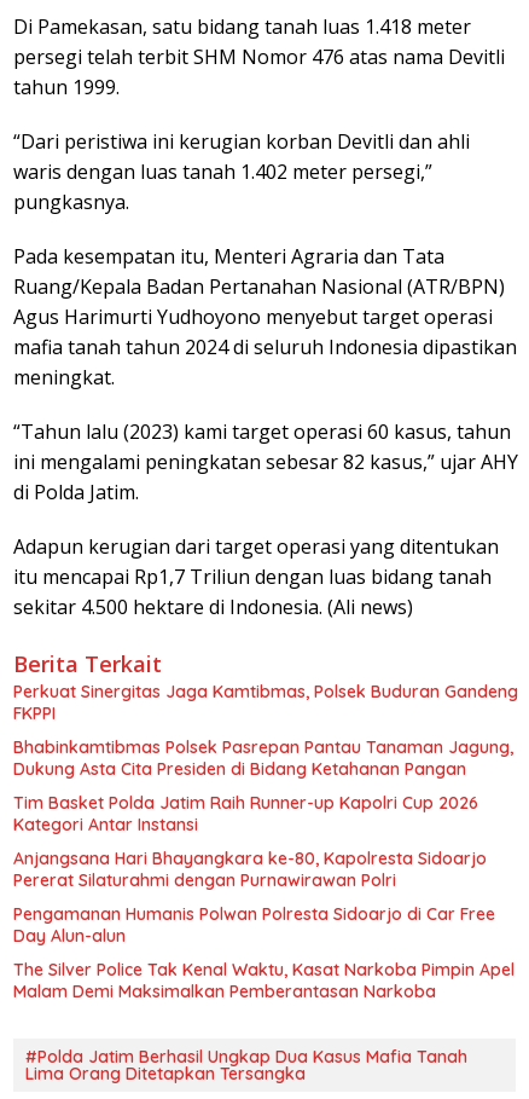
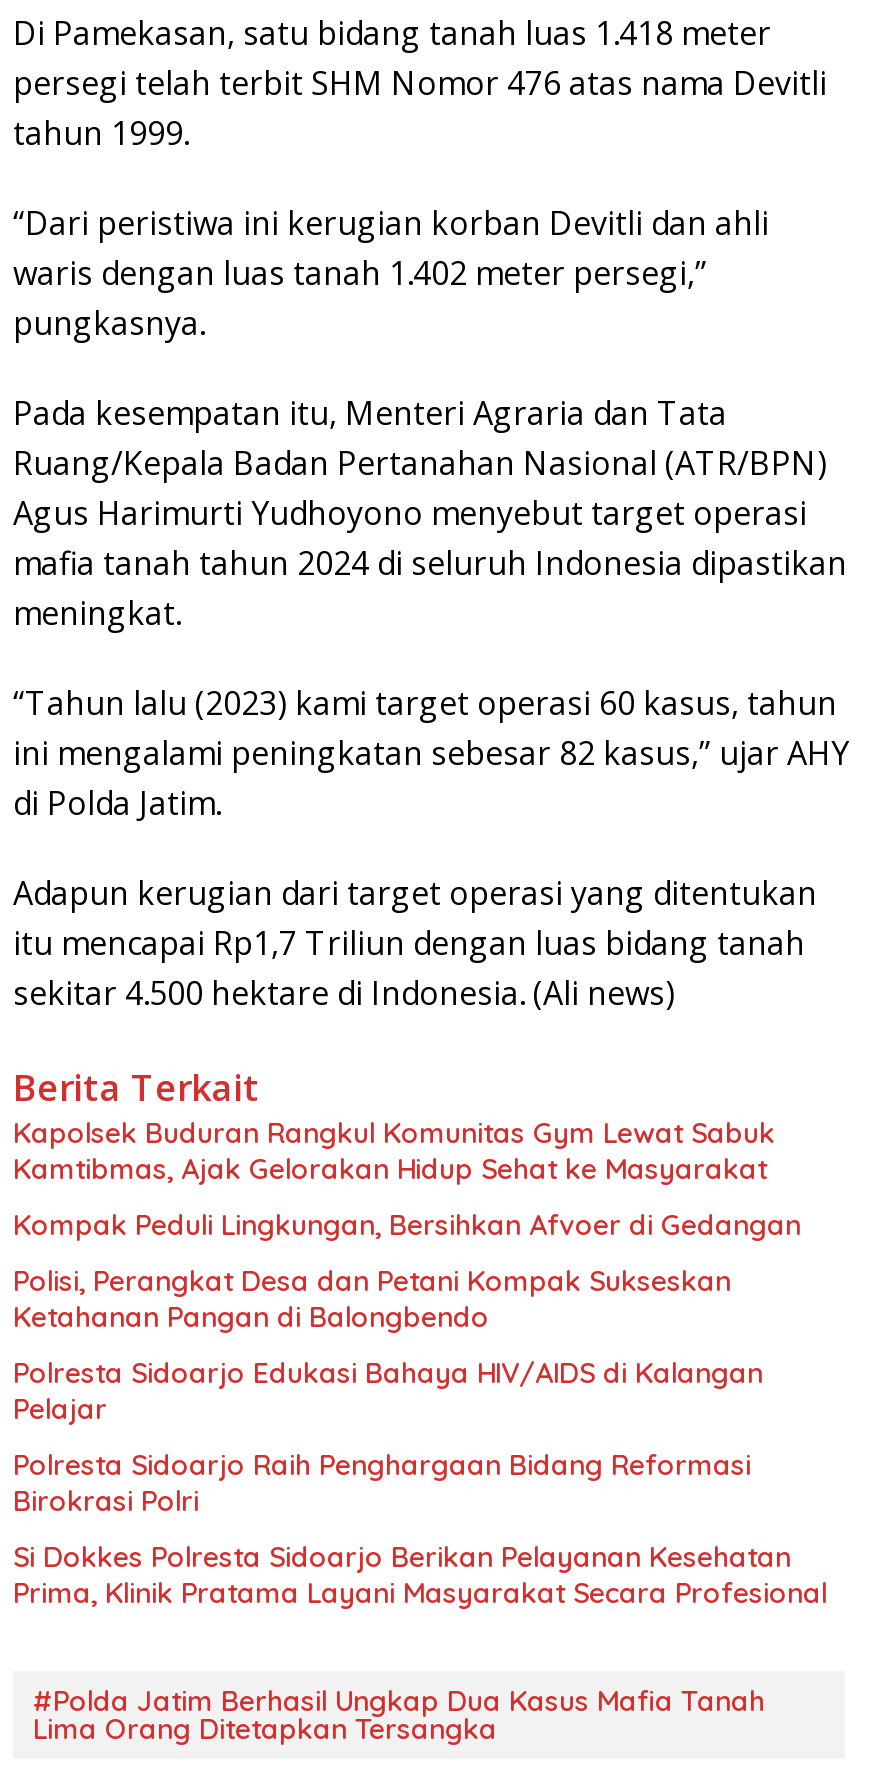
- Perkuat Sinergitas Jaga Kamtibmas, Polsek Buduran Gandeng
- FKPPI
+ Kapolsek Buduran Rangkul Komunitas Gym Lewat Sabuk
+ Kamtibmas, Ajak Gelorakan Hidup Sehat ke Masyarakat

- Bhabinkamtibmas Polsek Pasrepan Pantau Tanaman Jagung,
- Dukung Asta Cita Presiden di Bidang Ketahanan Pangan
+ Kompak Peduli Lingkungan, Bersihkan Afvoer di Gedangan

- Tim Basket Polda Jatim Raih Runner-up Kapolri Cup 2026
- Kategori Antar Instansi
+ Polisi, Perangkat Desa dan Petani Kompak Sukseskan
+ Ketahanan Pangan di Balongbendo

- Anjangsana Hari Bhayangkara ke-80, Kapolresta Sidoarjo
- Pererat Silaturahmi dengan Purnawirawan Polri
+ Polresta Sidoarjo Edukasi Bahaya HIV/AIDS di Kalangan
+ Pelajar

- Pengamanan Humanis Polwan Polresta Sidoarjo di Car Free
- Day Alun-alun
+ Polresta Sidoarjo Raih Penghargaan Bidang Reformasi
+ Birokrasi Polri

- The Silver Police Tak Kenal Waktu, Kasat Narkoba Pimpin Apel
- Malam Demi Maksimalkan Pemberantasan Narkoba
+ Si Dokkes Polresta Sidoarjo Berikan Pelayanan Kesehatan
+ Prima, Klinik Pratama Layani Masyarakat Secara Profesional
